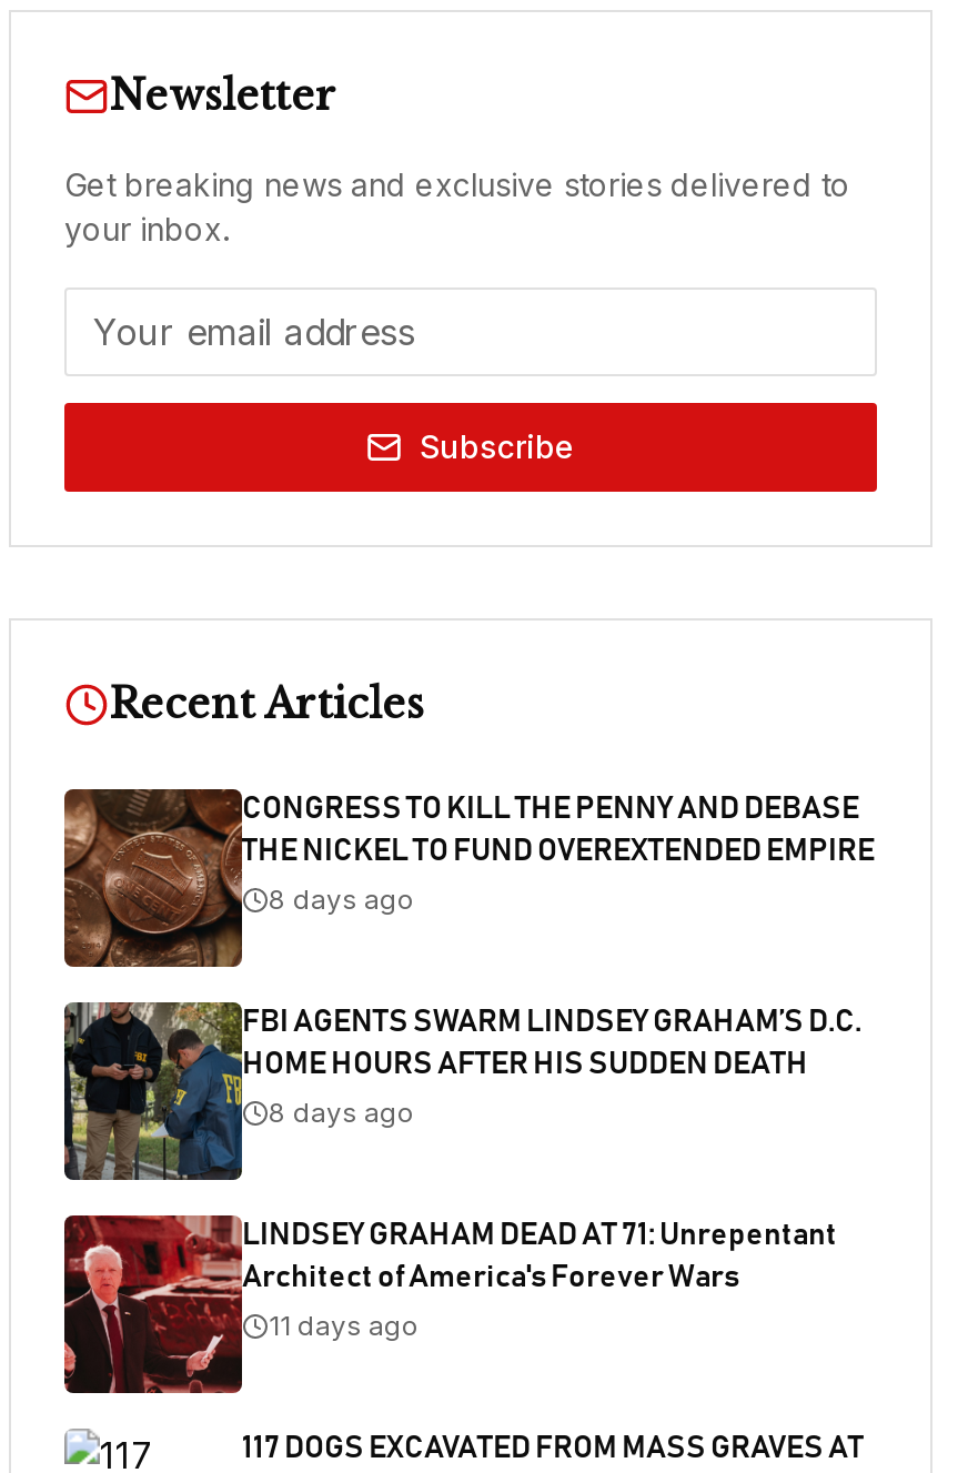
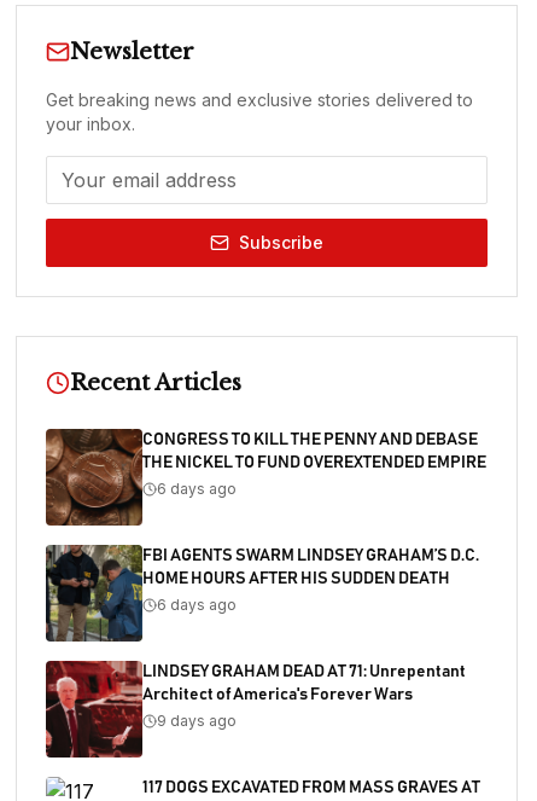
- 8 days ago
+ 6 days ago

- 8 days ago
+ 6 days ago

- 11 days ago
+ 9 days ago
